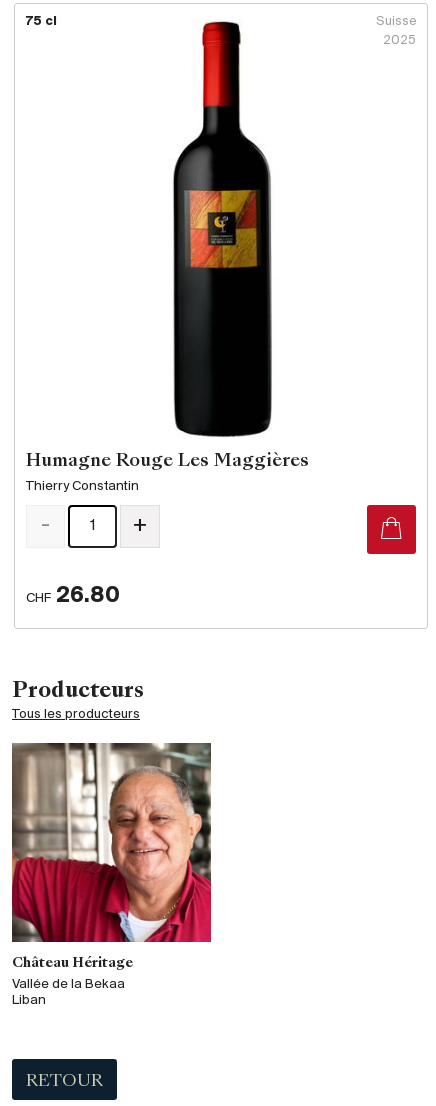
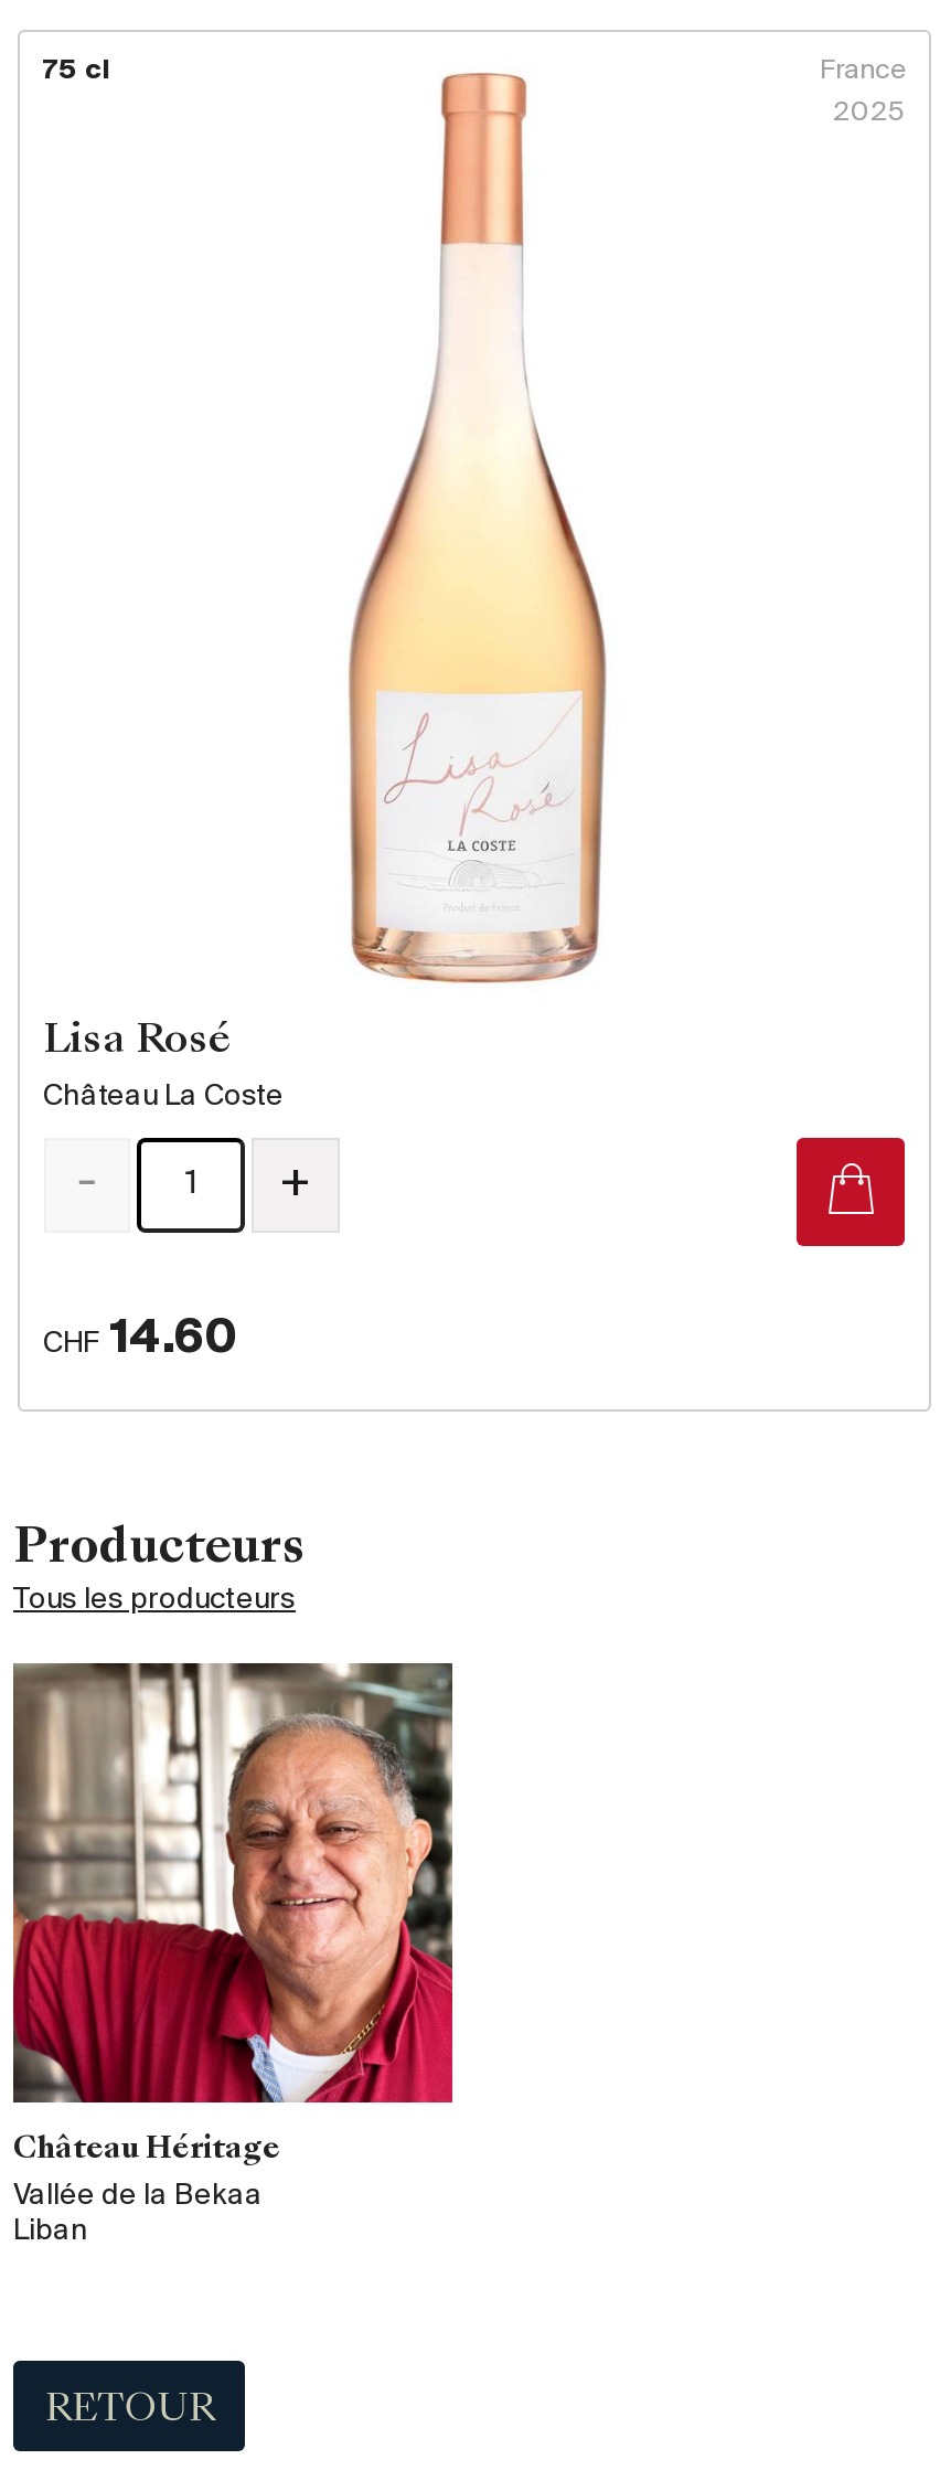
- [image]
+ [image]

- Suisse
+ France

- Humagne Rouge Les Maggières
+ Lisa Rosé

- Thierry Constantin
+ Château La Coste

- CHF 26.80
+ CHF 14.60
